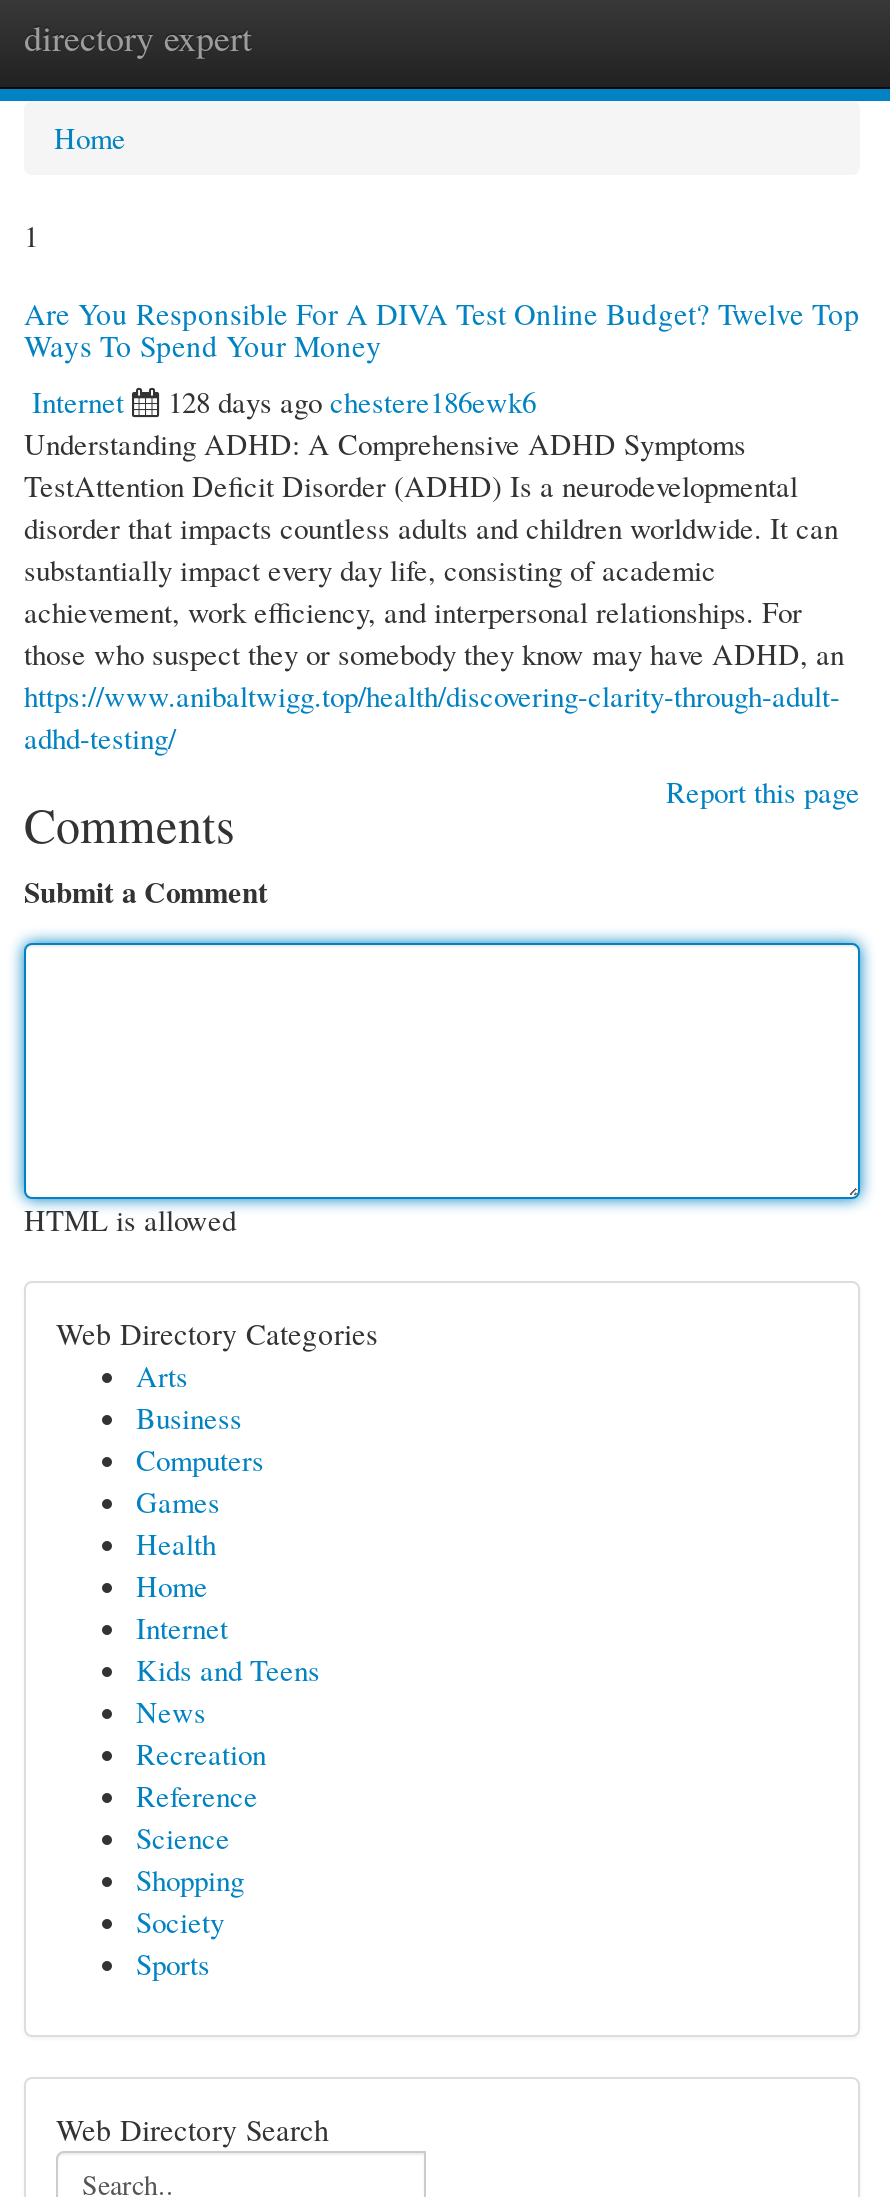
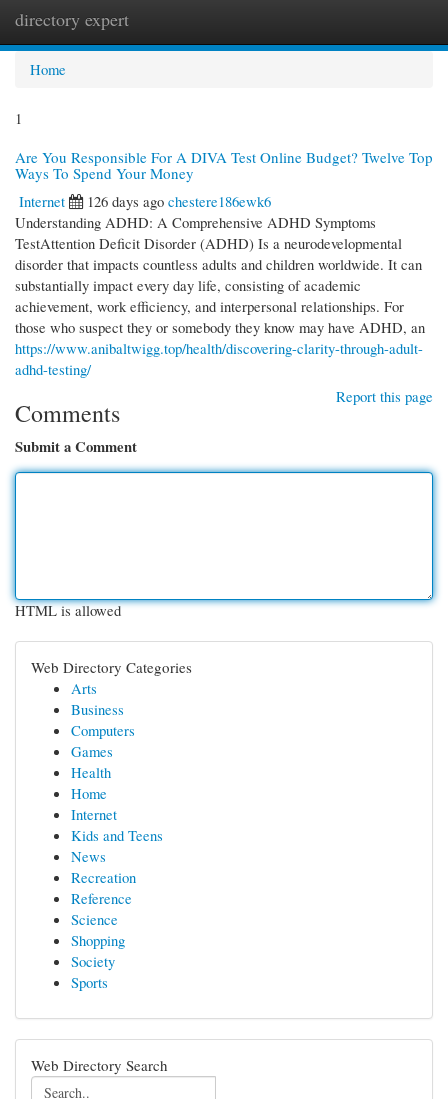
- 128 days ago chestere186ewk6
+ 126 days ago chestere186ewk6
